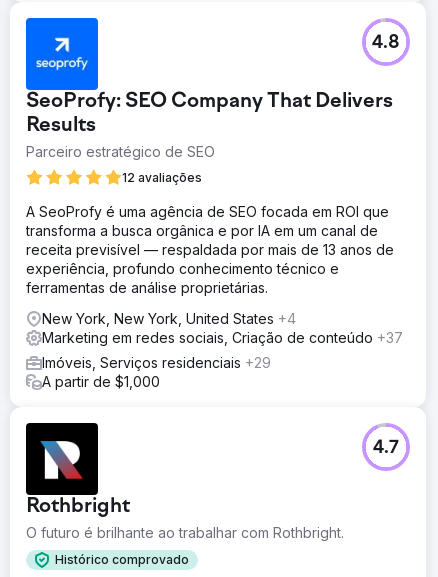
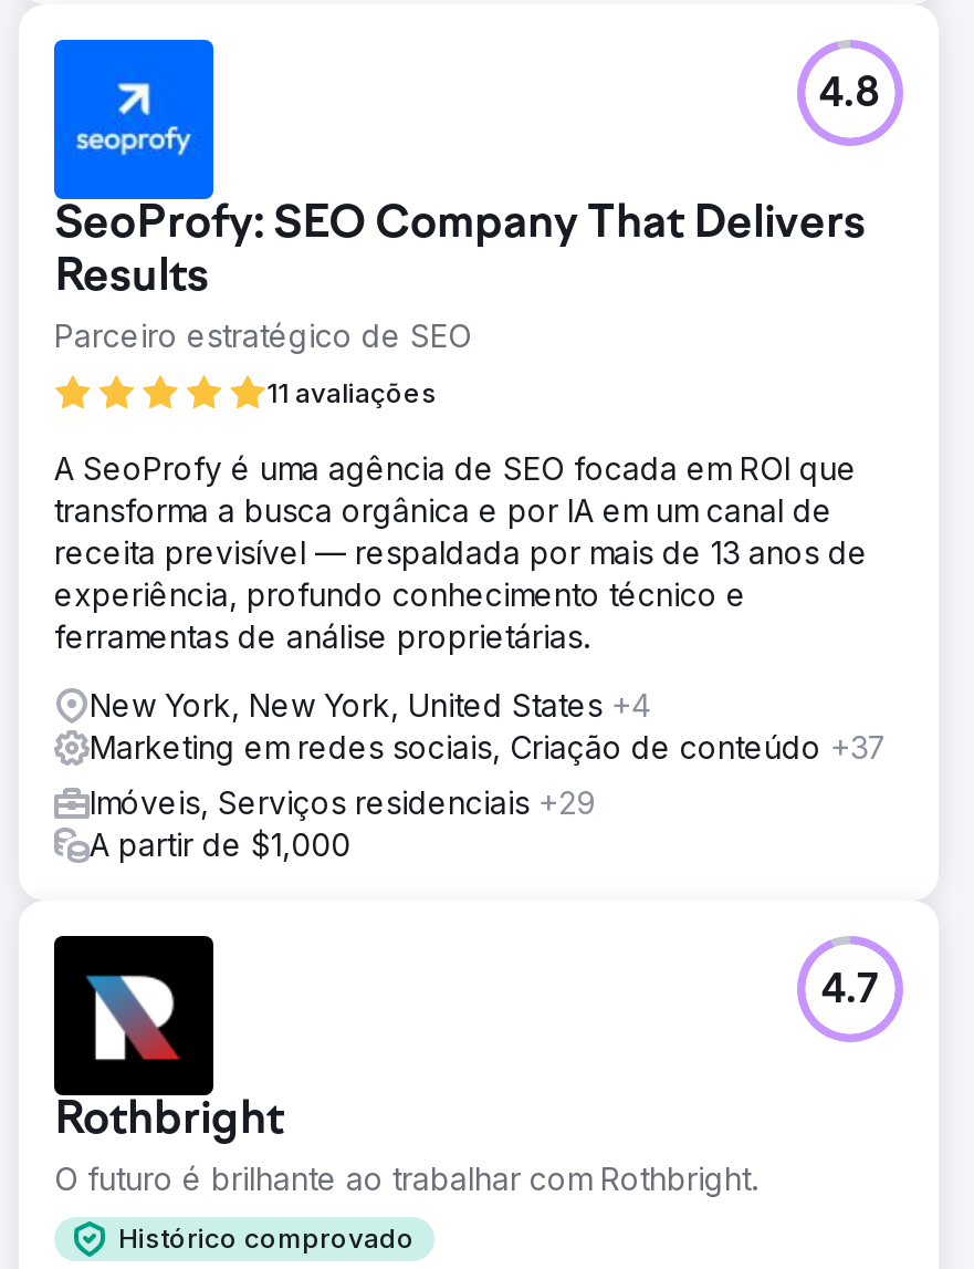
- 12 avaliações
+ 11 avaliações
